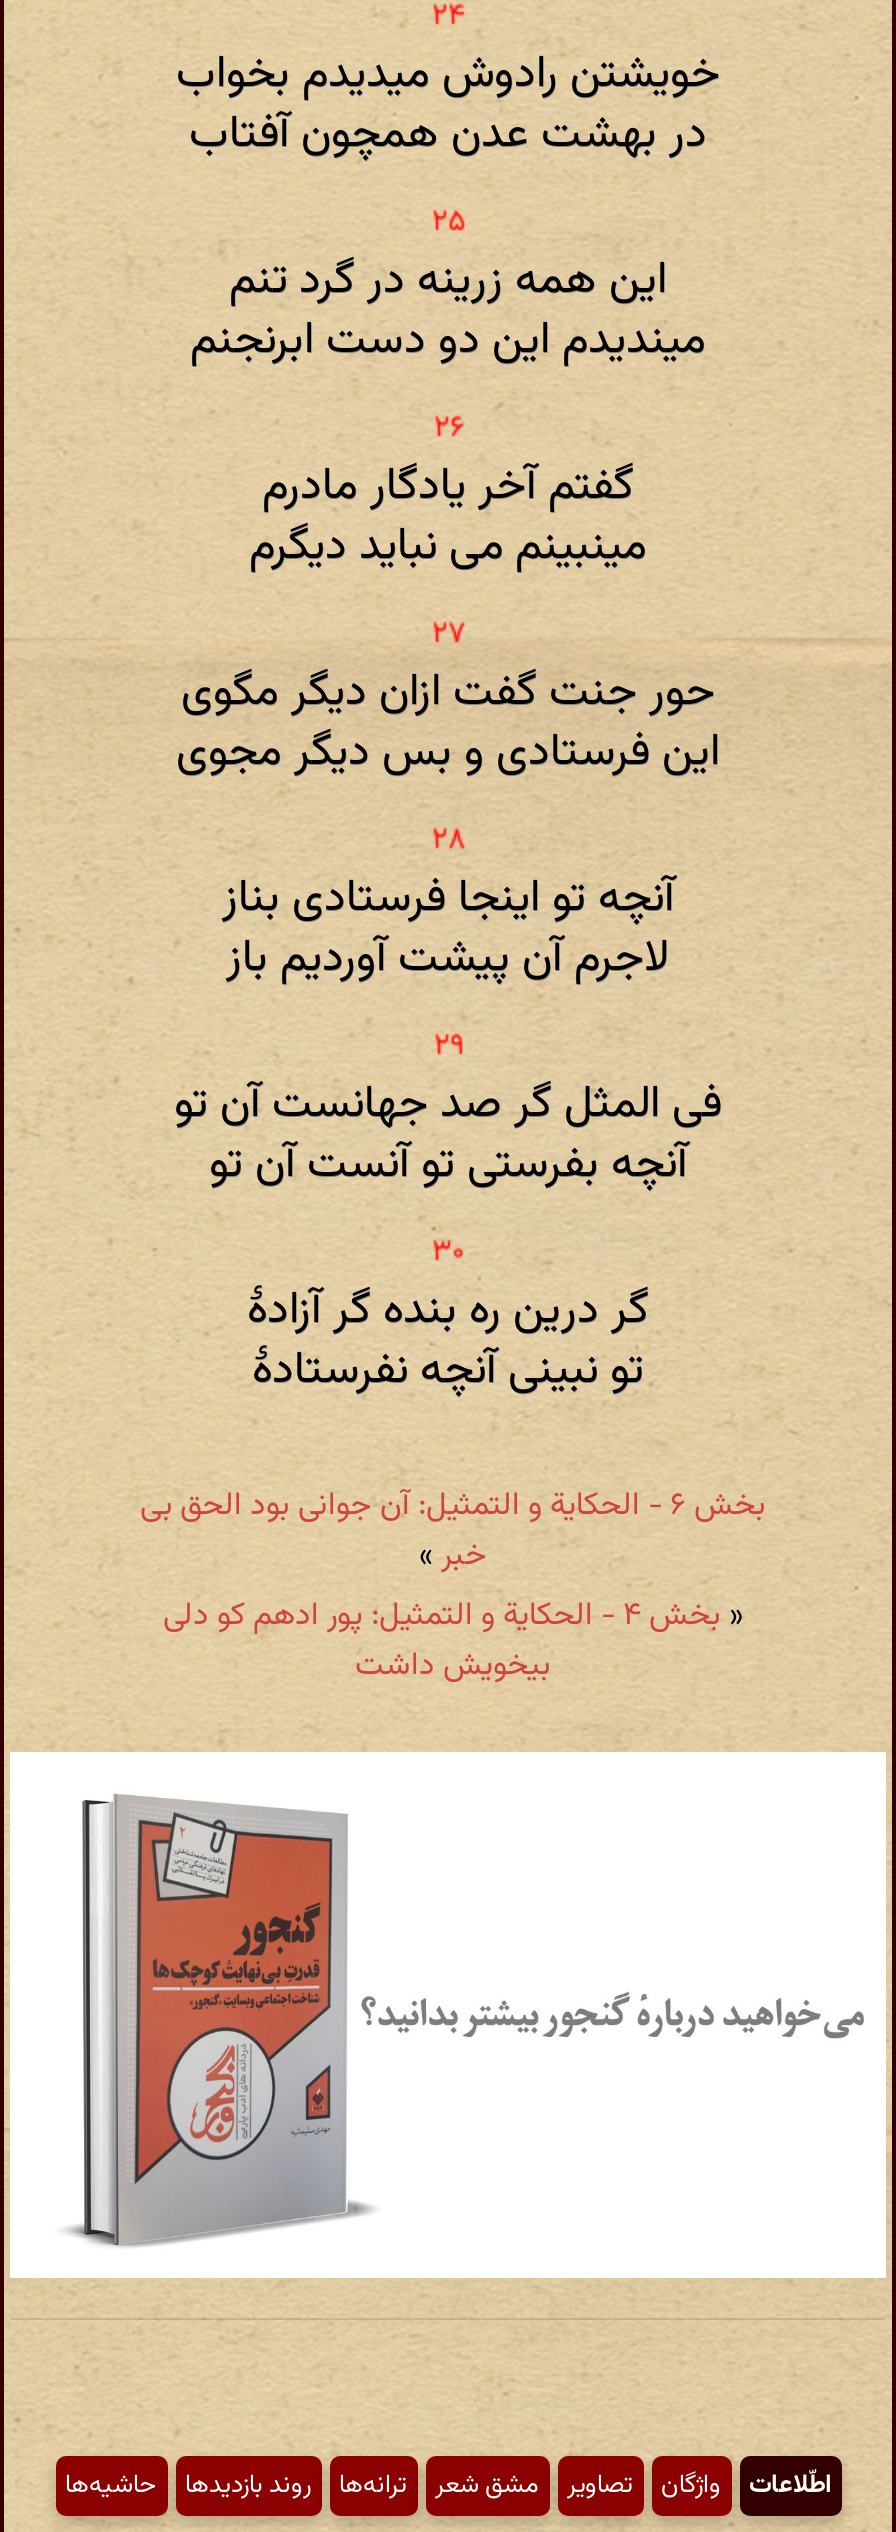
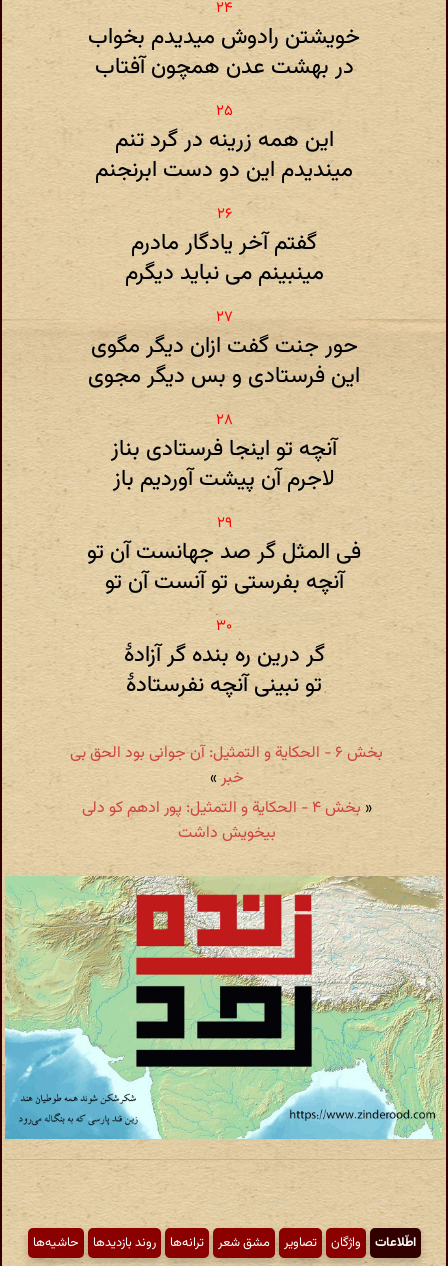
- [image]
+ [image]
